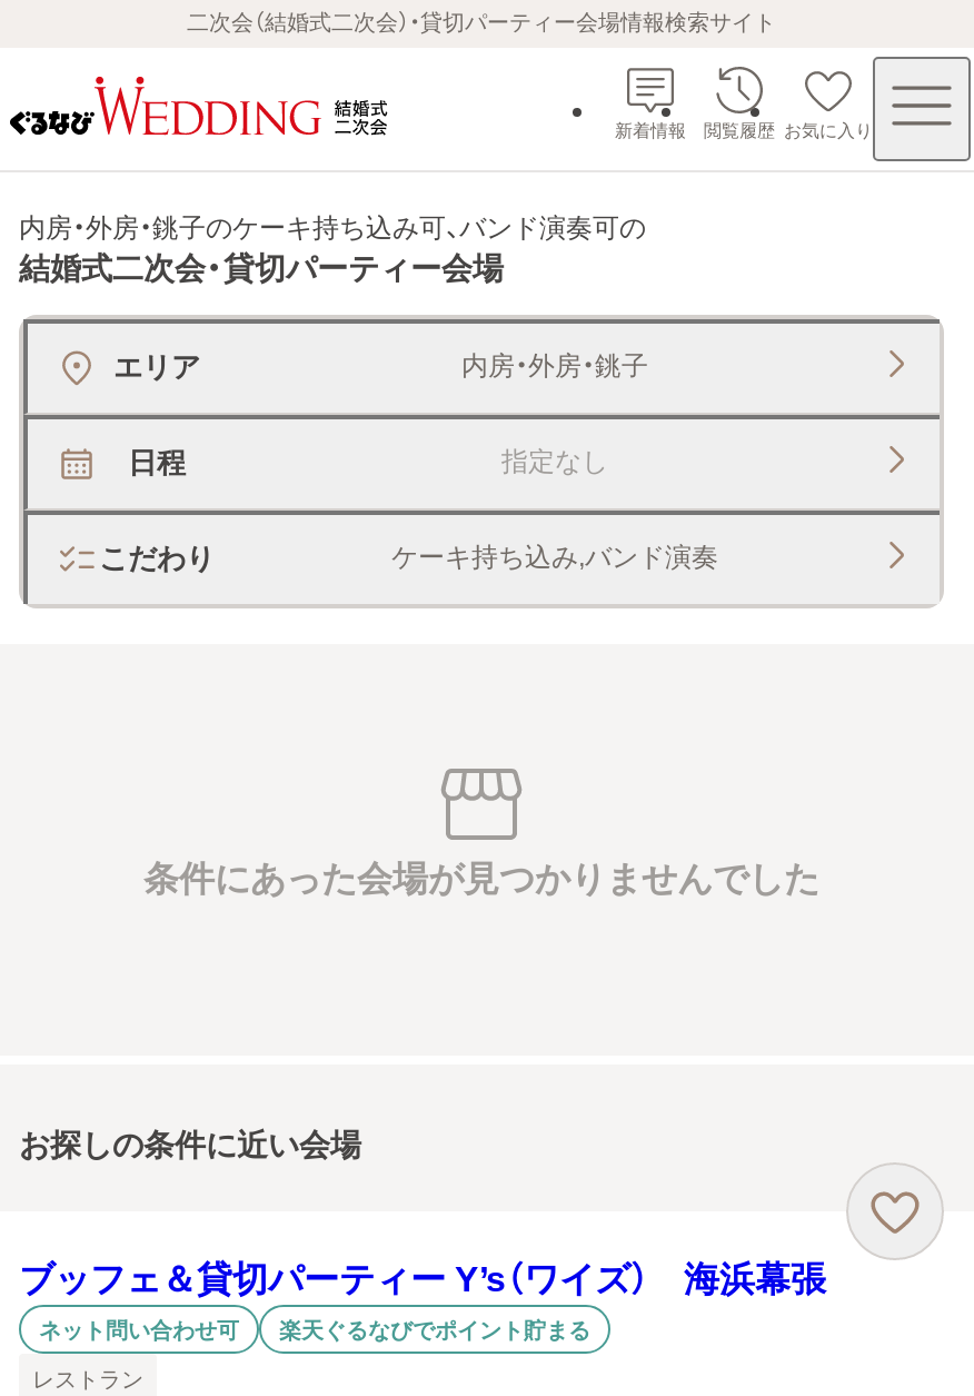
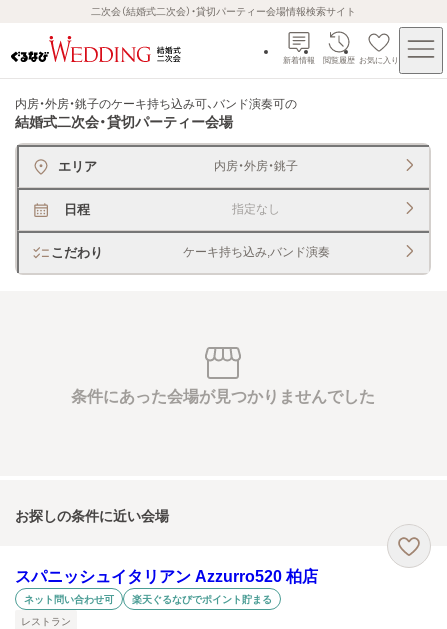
- ブッフェ＆貸切パーティー Y’s（ワイズ） 海浜幕張
+ スパニッシュイタリアン Azzurro520 柏店
